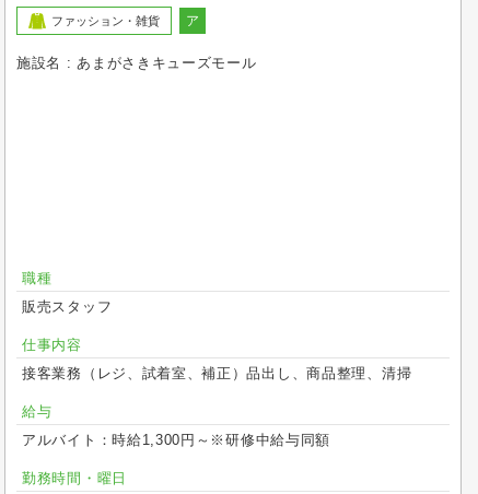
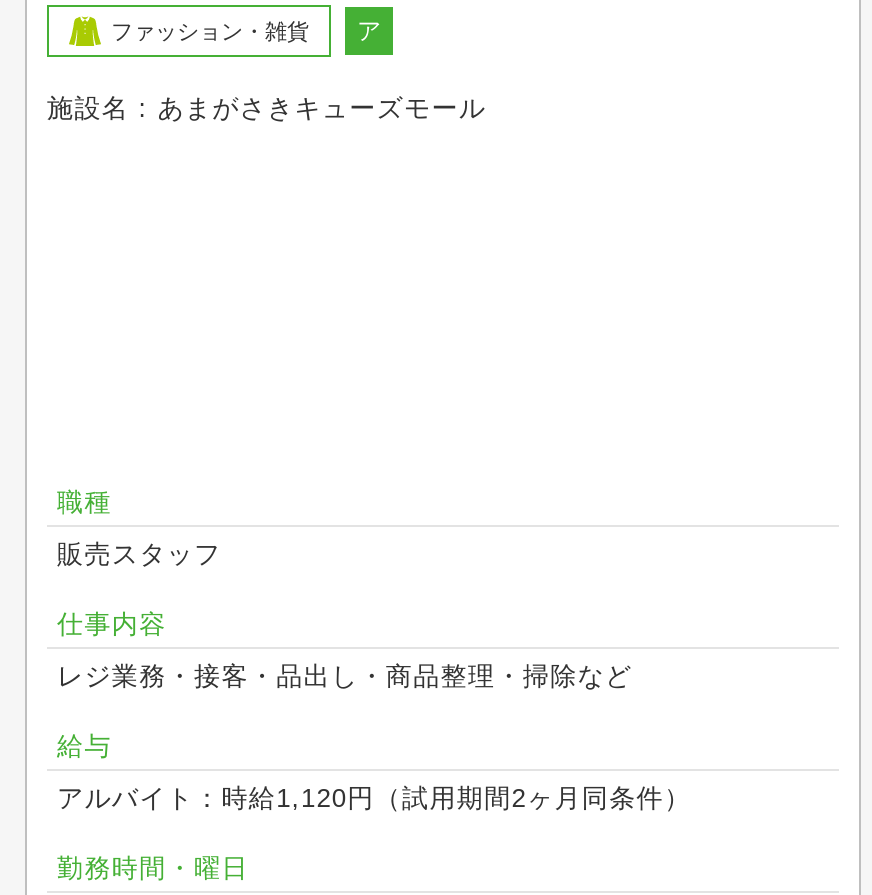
- 接客業務（レジ、試着室、補正）品出し、商品整理、清掃
+ レジ業務・接客・品出し・商品整理・掃除など

- アルバイト：時給1,300円～※研修中給与同額
+ アルバイト：時給1,120円（試用期間2ヶ月同条件）
